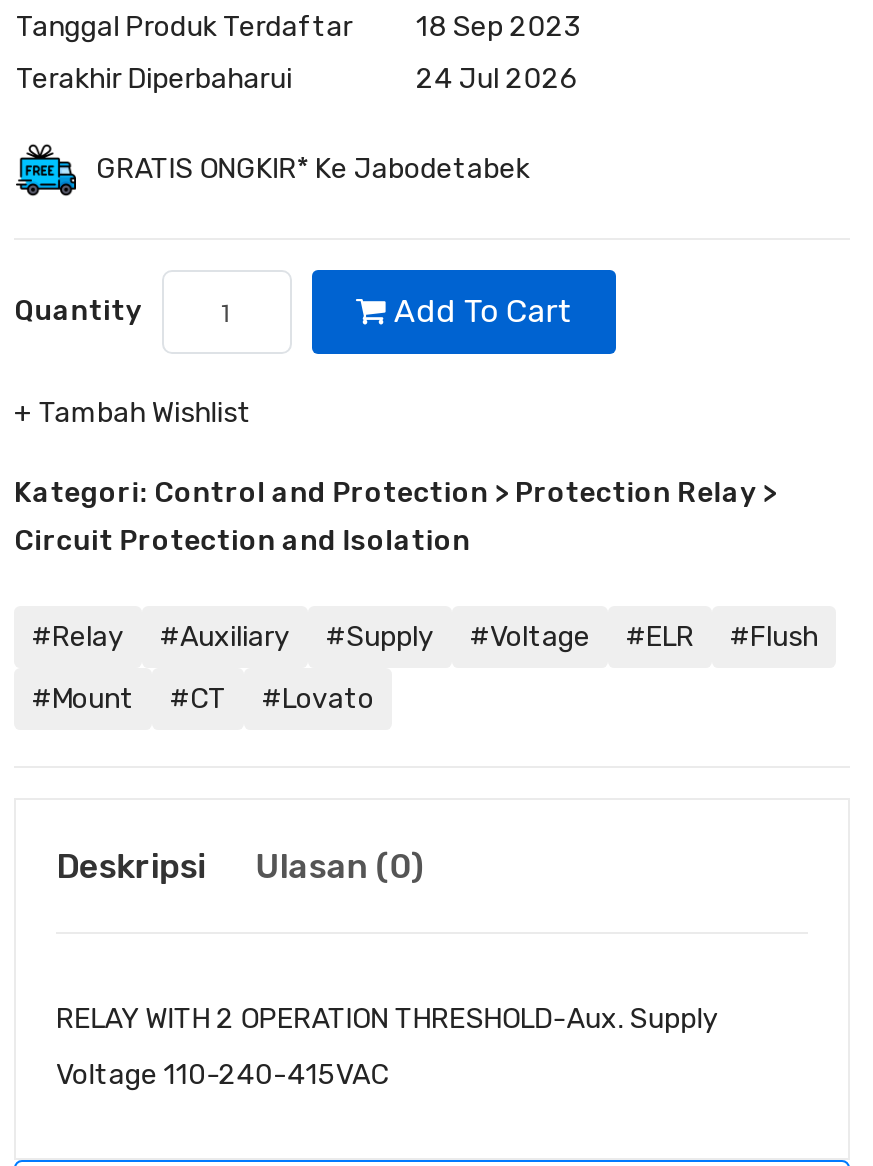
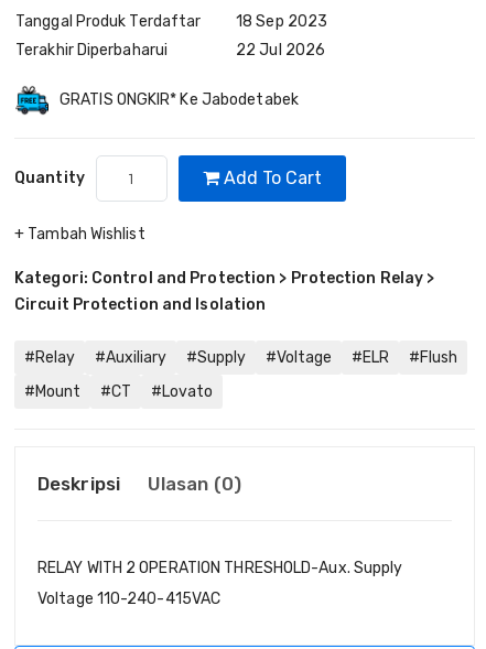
- 24 Jul 2026
+ 22 Jul 2026
